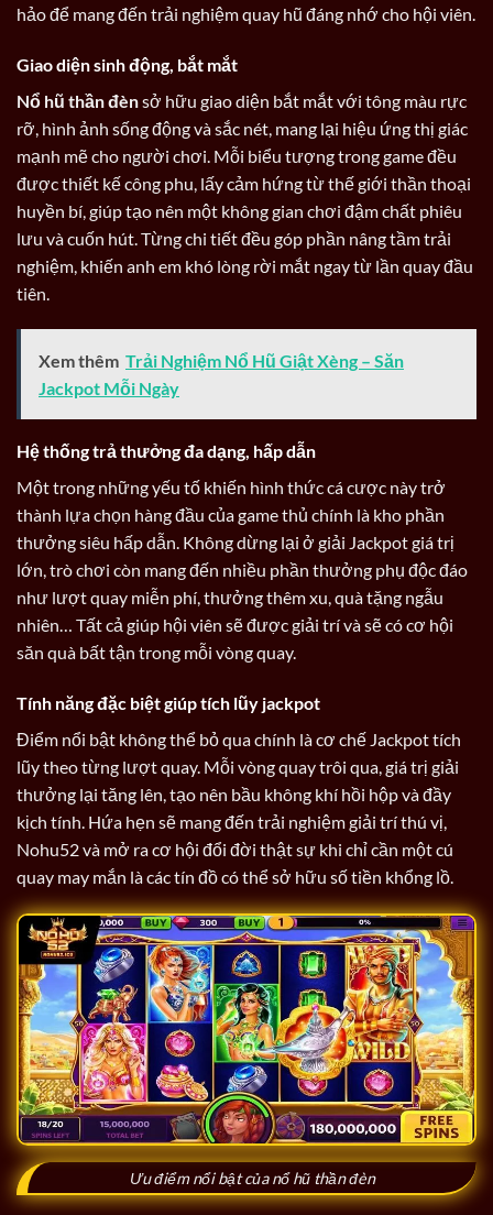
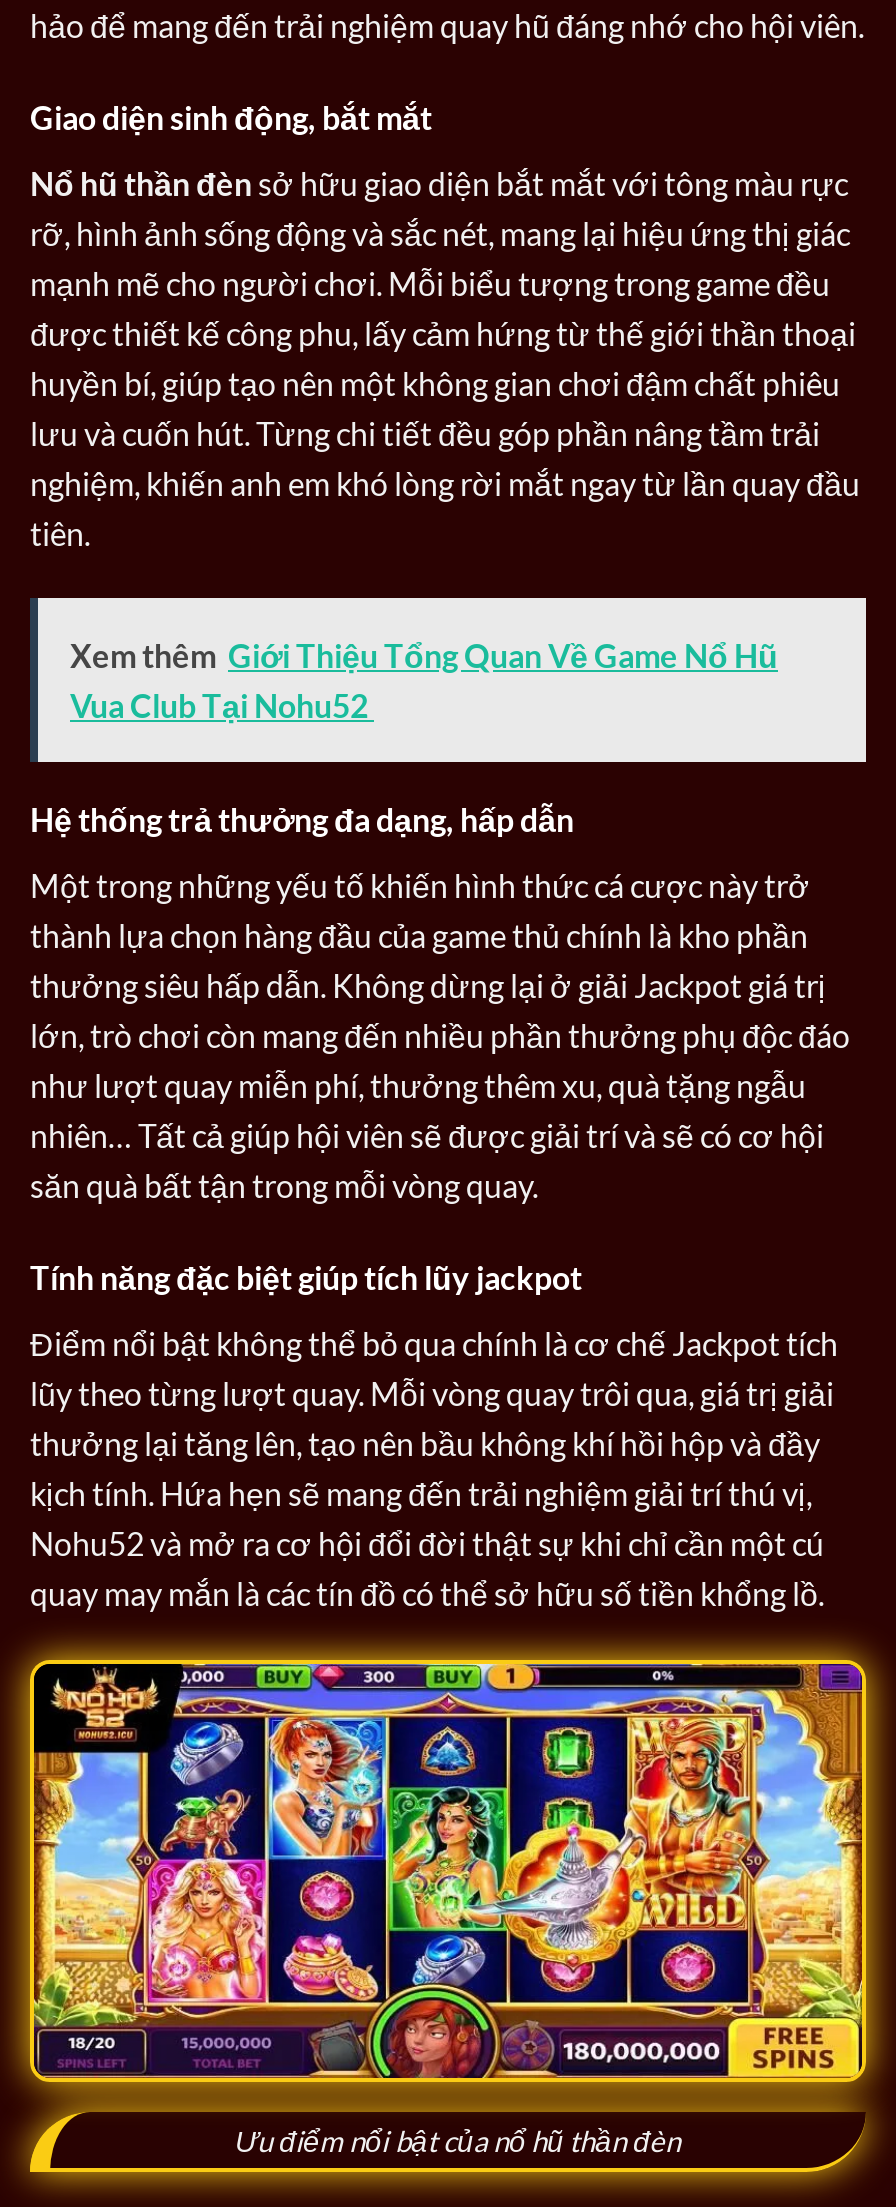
- Xem thêm Trải Nghiệm Nổ Hũ Giật Xèng – Săn
- Jackpot Mỗi Ngày
+ Xem thêm Giới Thiệu Tổng Quan Về Game Nổ Hũ
+ Vua Club Tại Nohu52
